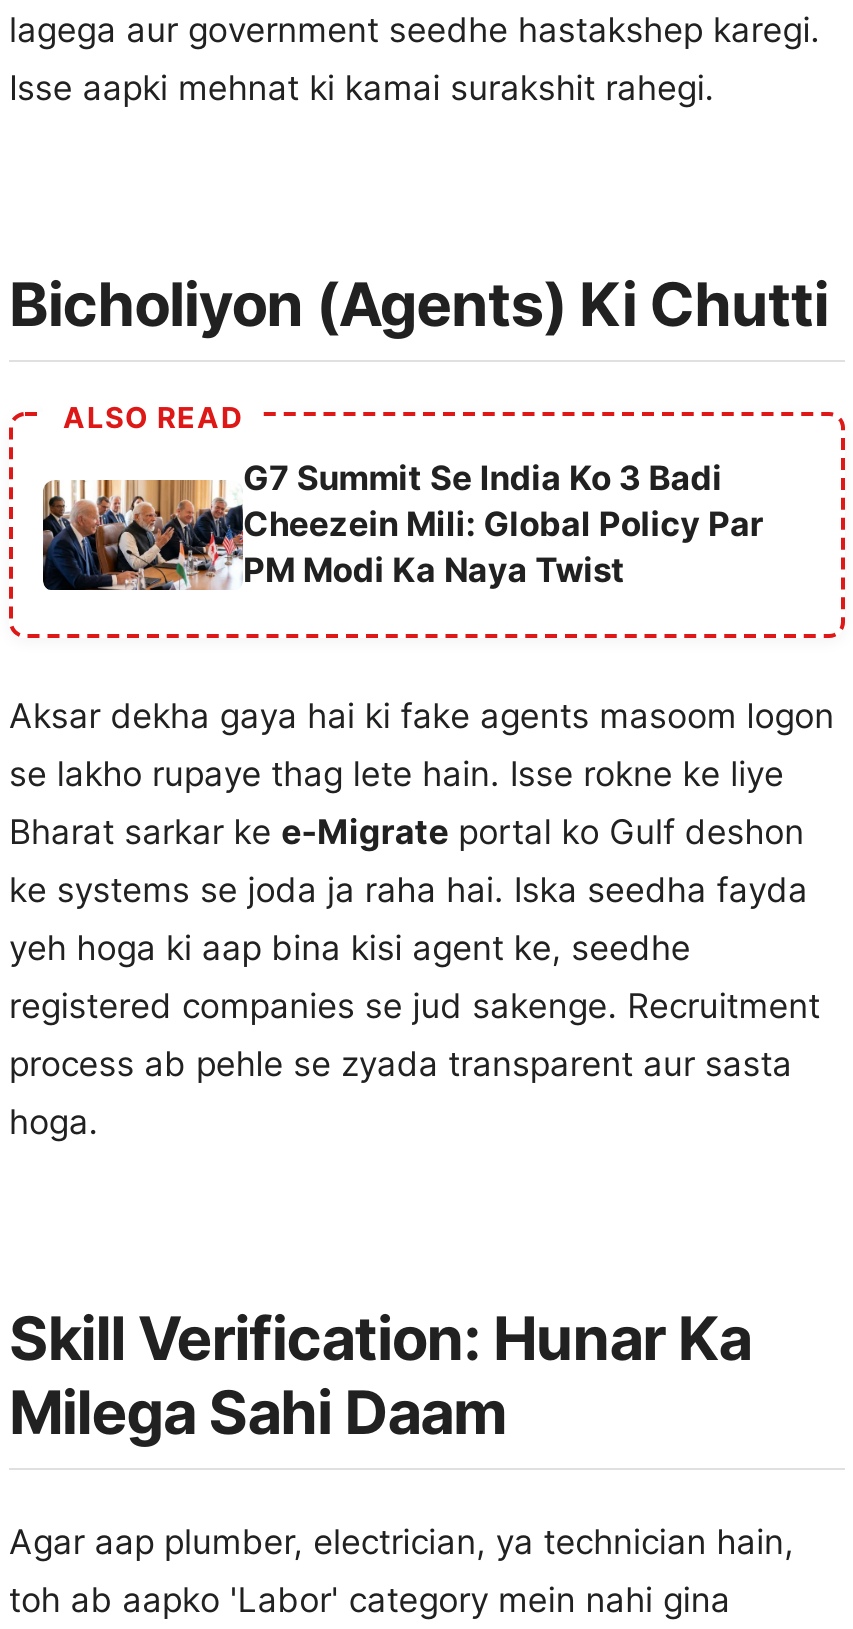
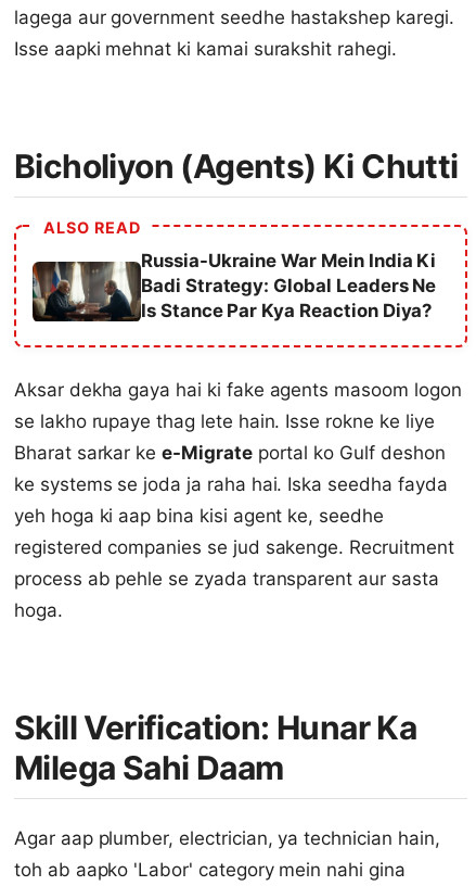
- [image]
- G7 Summit Se India Ko 3 Badi
- Cheezein Mili: Global Policy Par
- PM Modi Ka Naya Twist
+ [image]
+ Russia-Ukraine War Mein India Ki
+ Badi Strategy: Global Leaders Ne
+ Is Stance Par Kya Reaction Diya?
